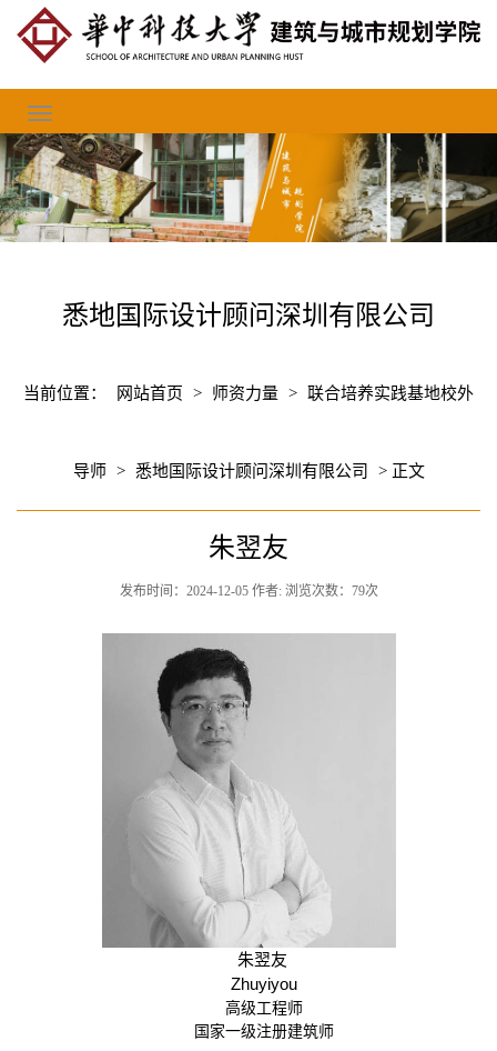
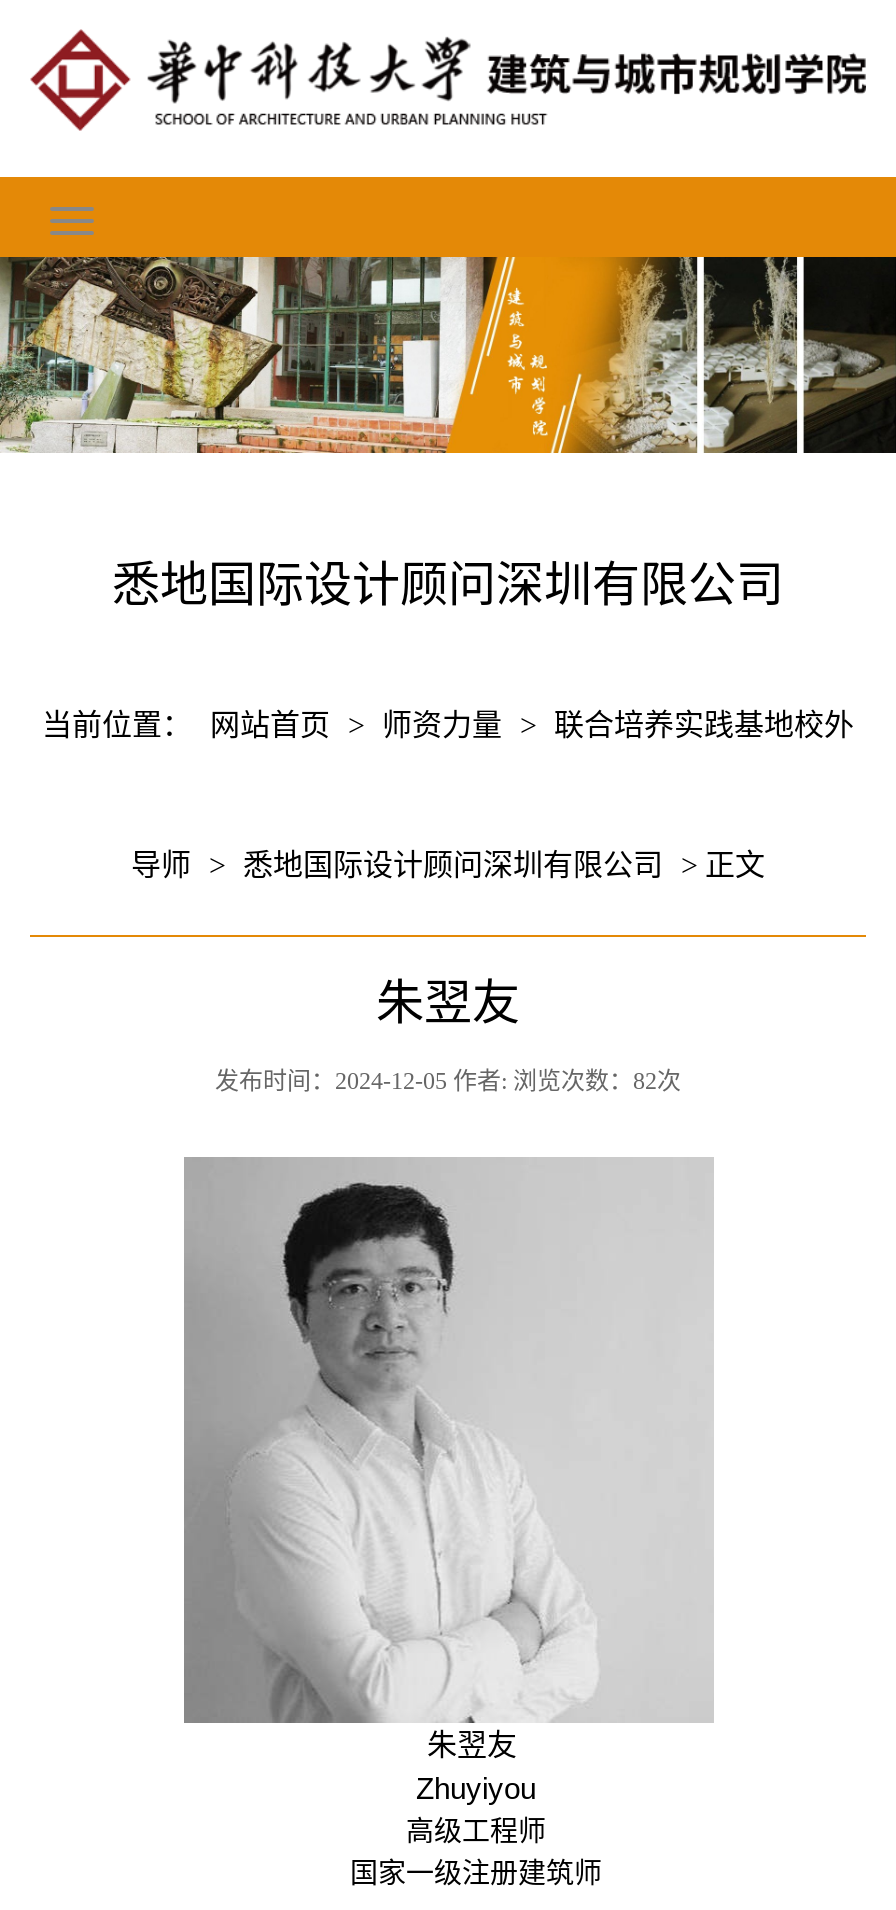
- 发布时间：2024-12-05 作者: 浏览次数：79次
+ 发布时间：2024-12-05 作者: 浏览次数：82次
